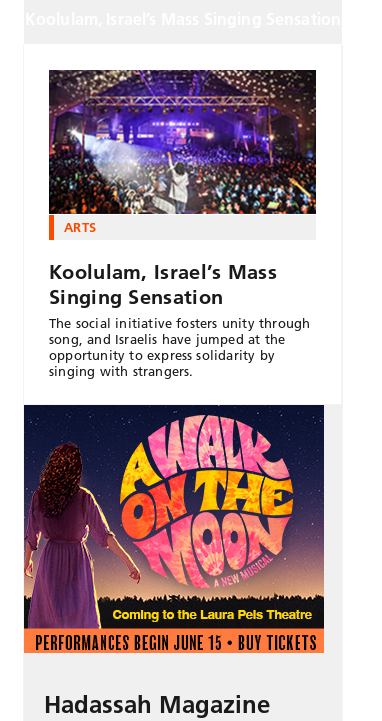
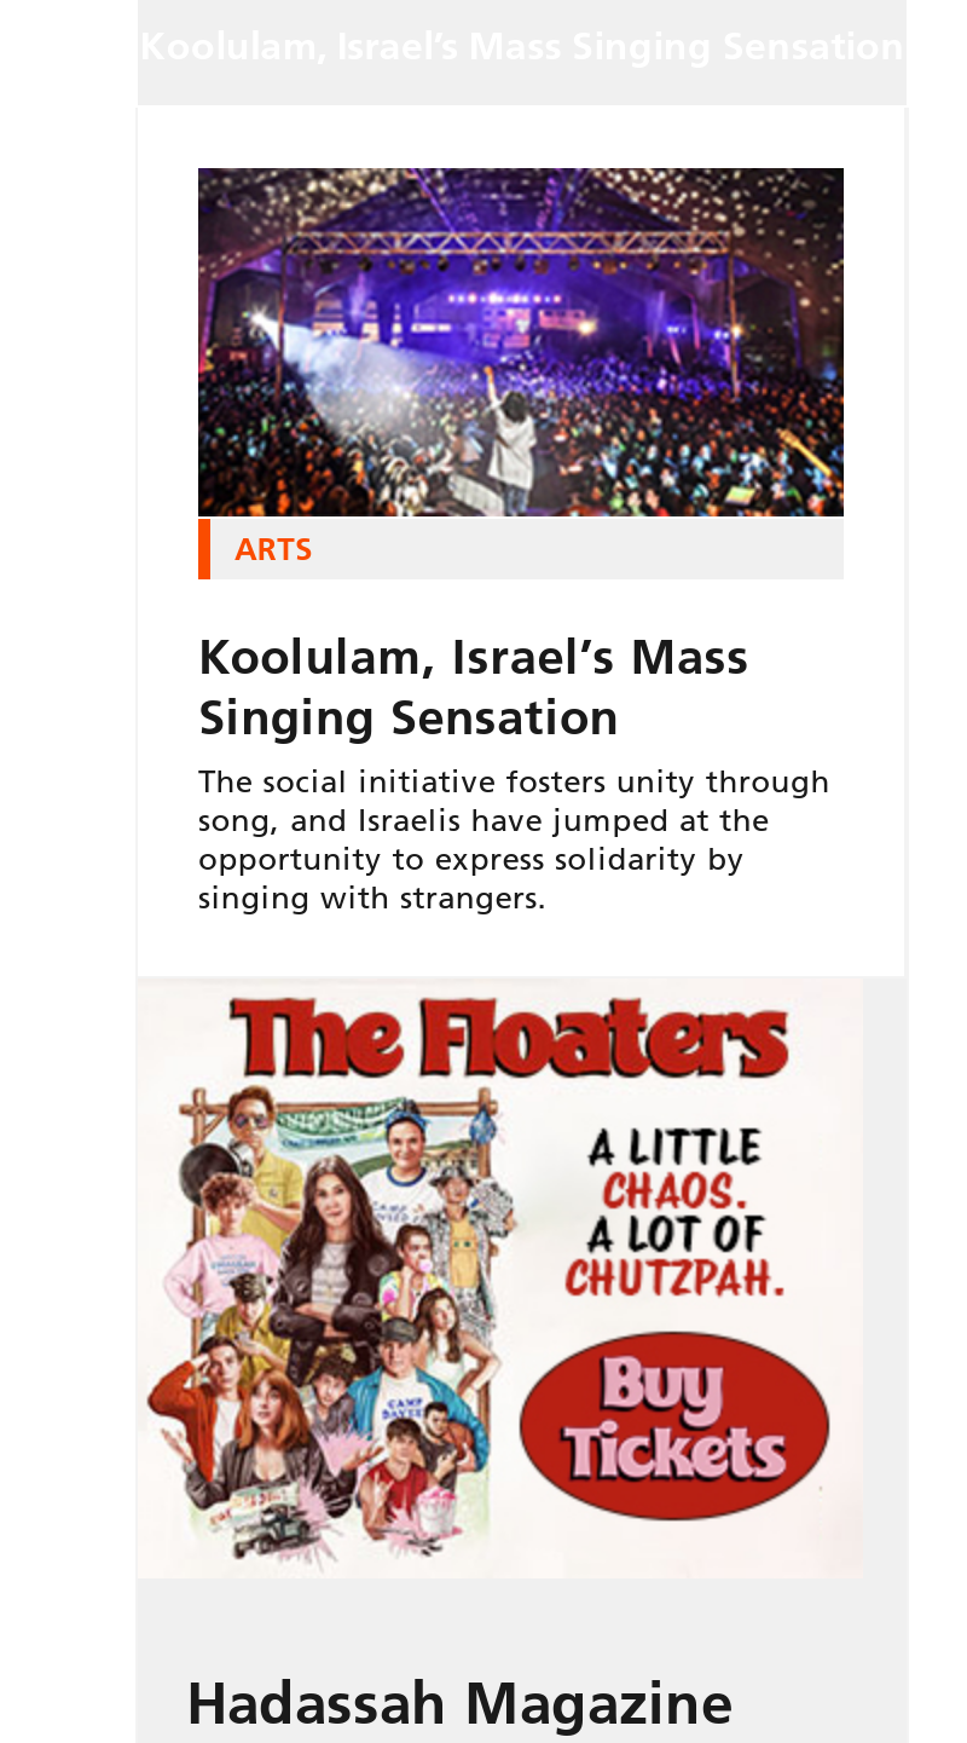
- [image]
+ [image]
